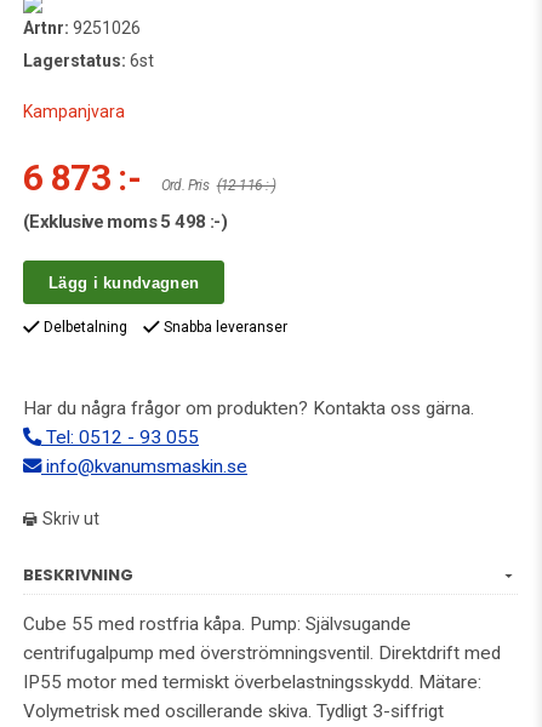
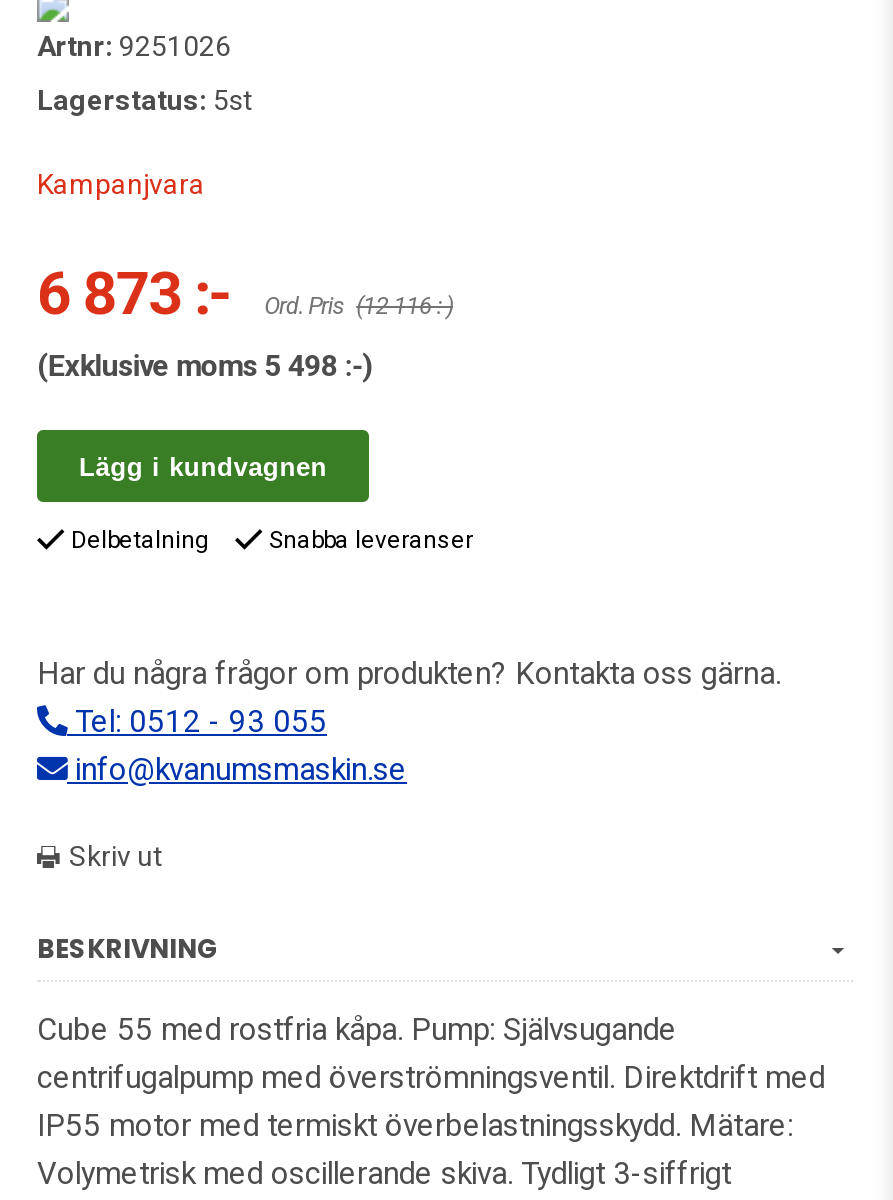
- Lagerstatus: 6st
+ Lagerstatus: 5st
